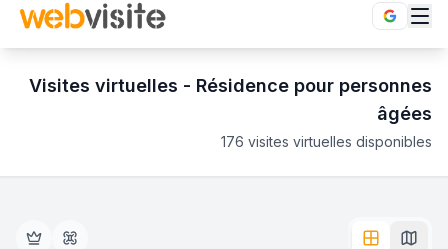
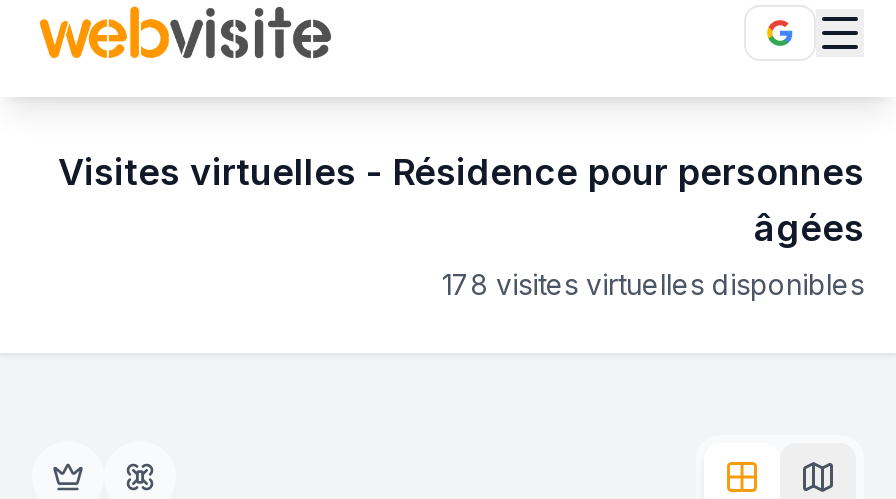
- 176 visites virtuelles disponibles
+ 178 visites virtuelles disponibles
